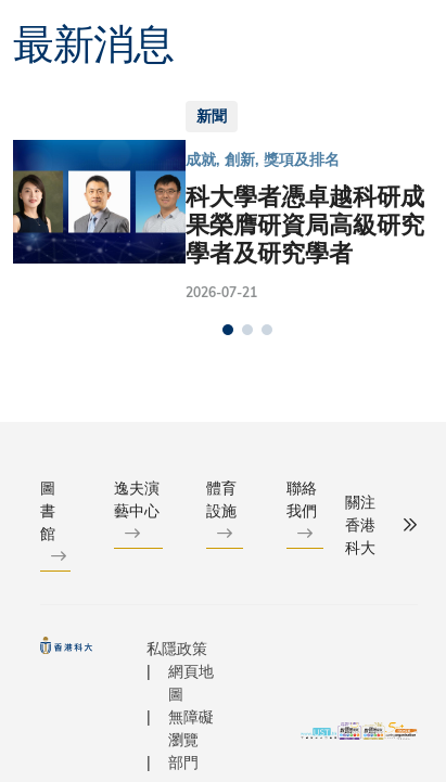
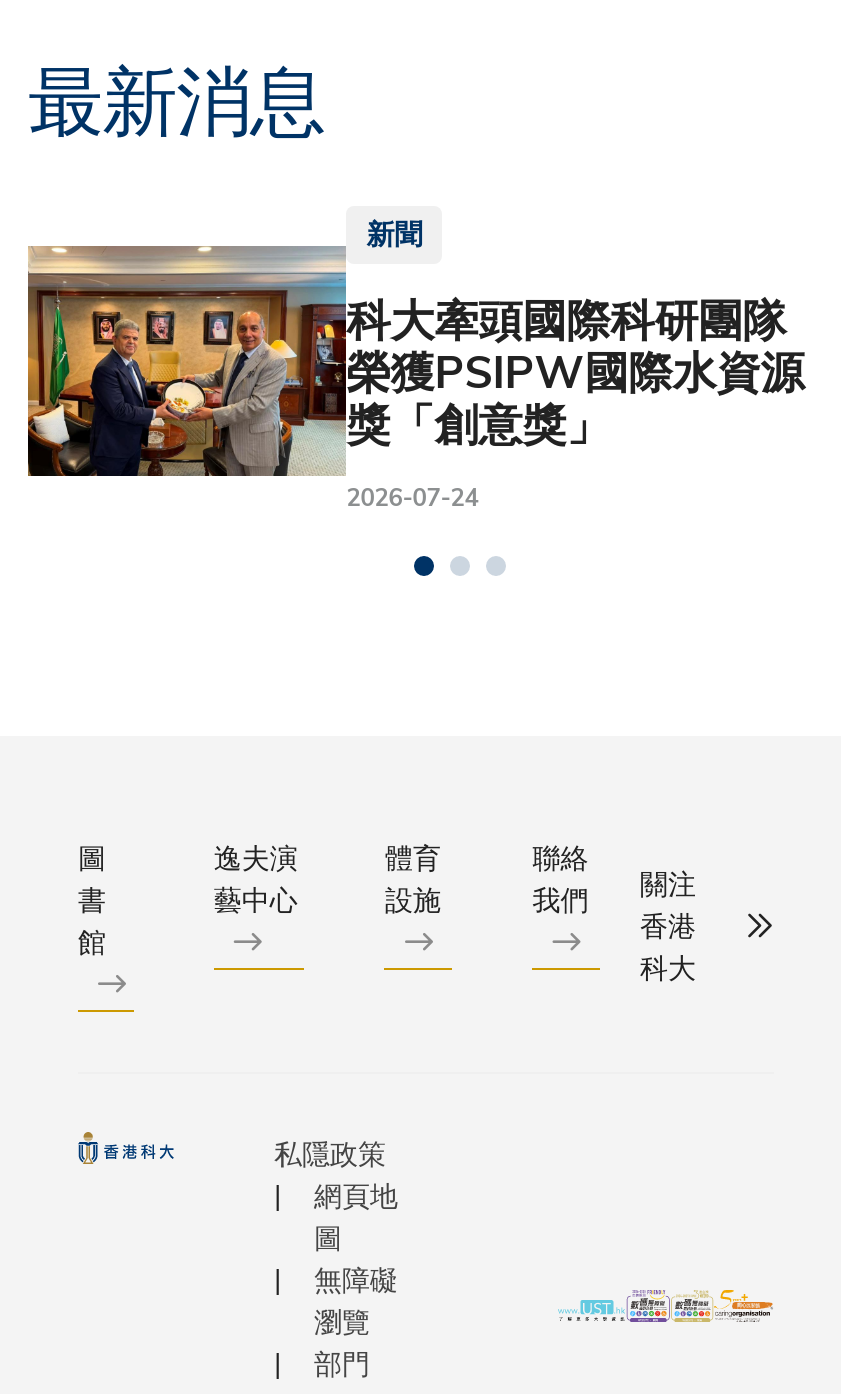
- [image]
- 成就, 創新, 獎項及排名
- 科大學者憑卓越科研成
- 果榮膺研資局高級研究
- 學者及研究學者
+ [image]
+ 科大牽頭國際科研團隊
+ 榮獲PSIPW國際水資源
+ 獎「創意獎」

- 2026-07-21
+ 2026-07-24
